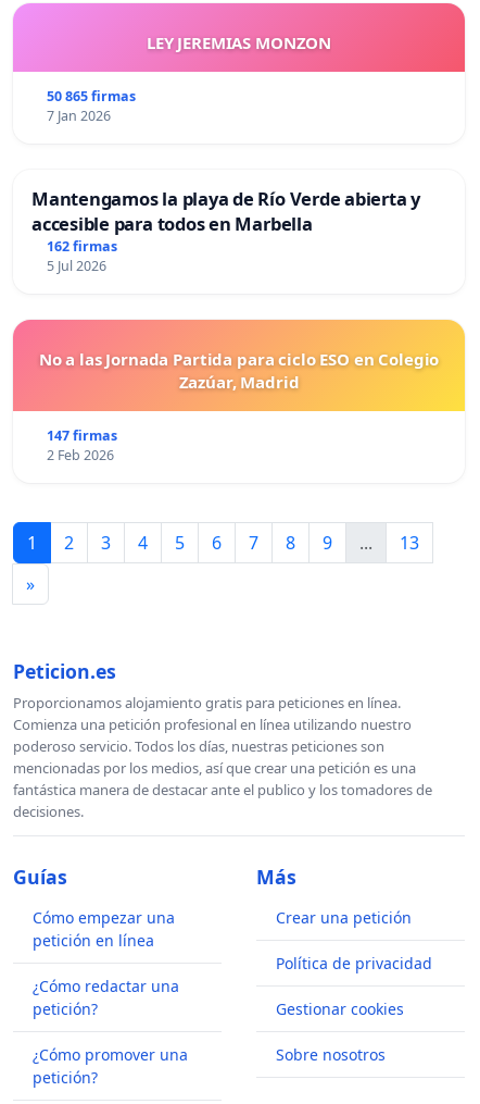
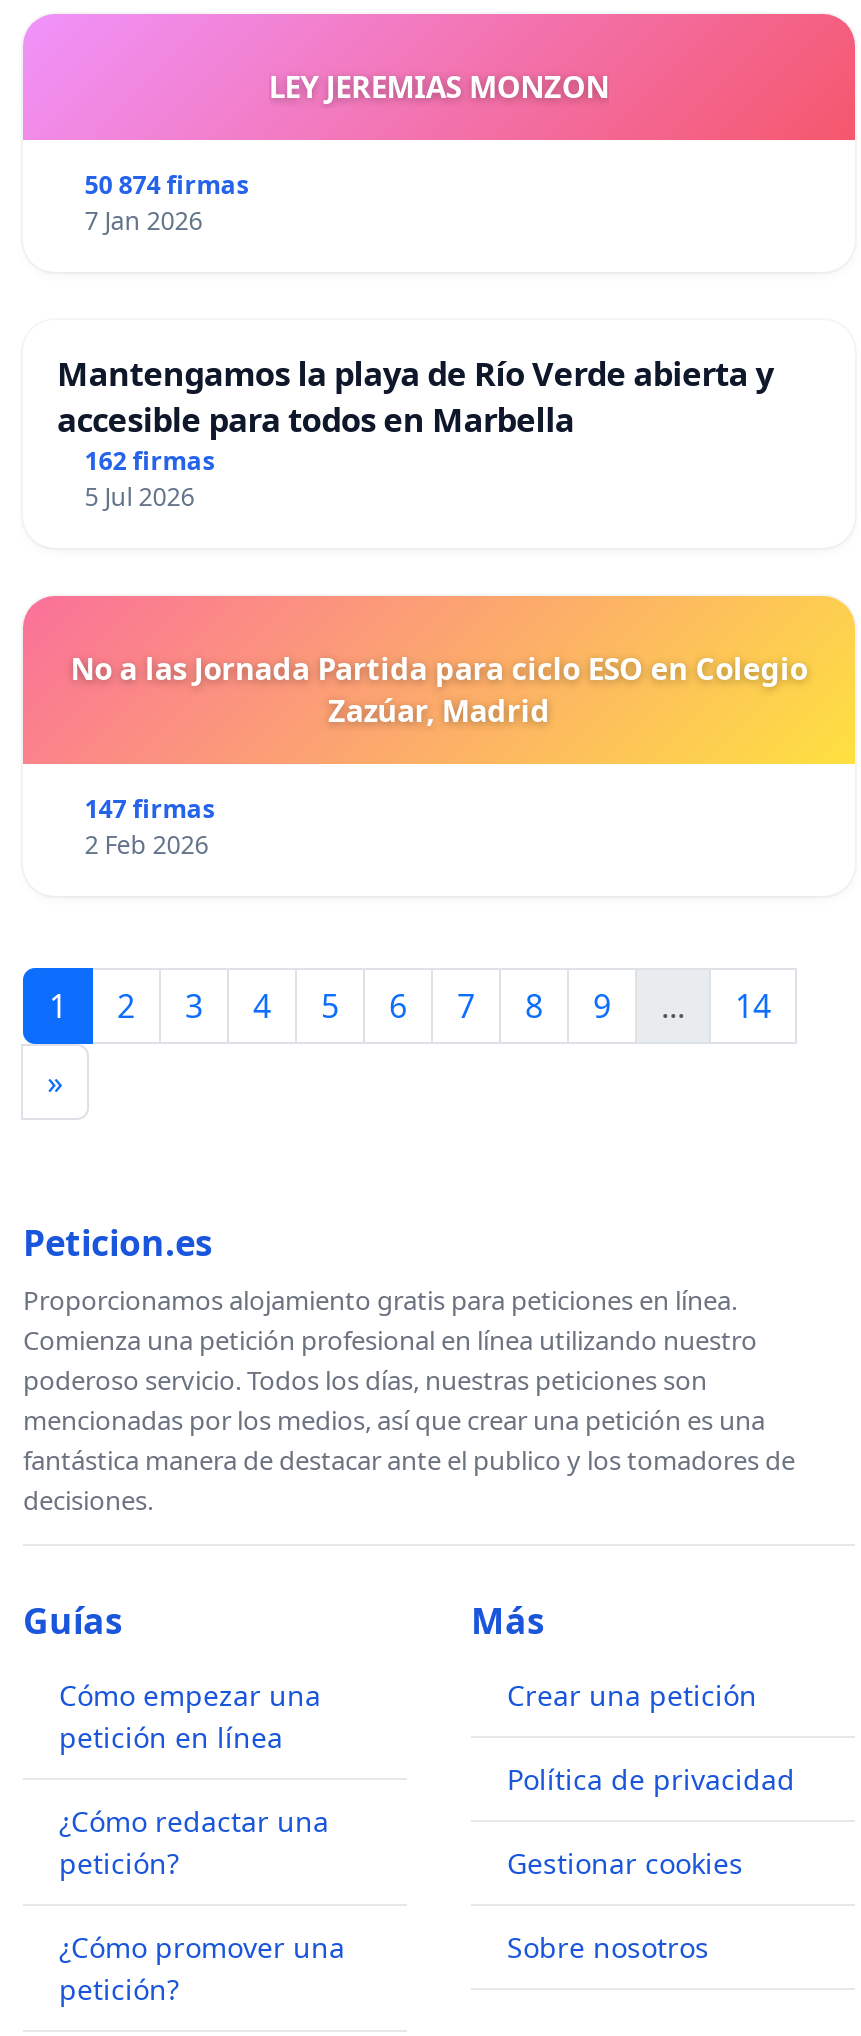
- 50 865 firmas
+ 50 874 firmas

- 13
+ 14
